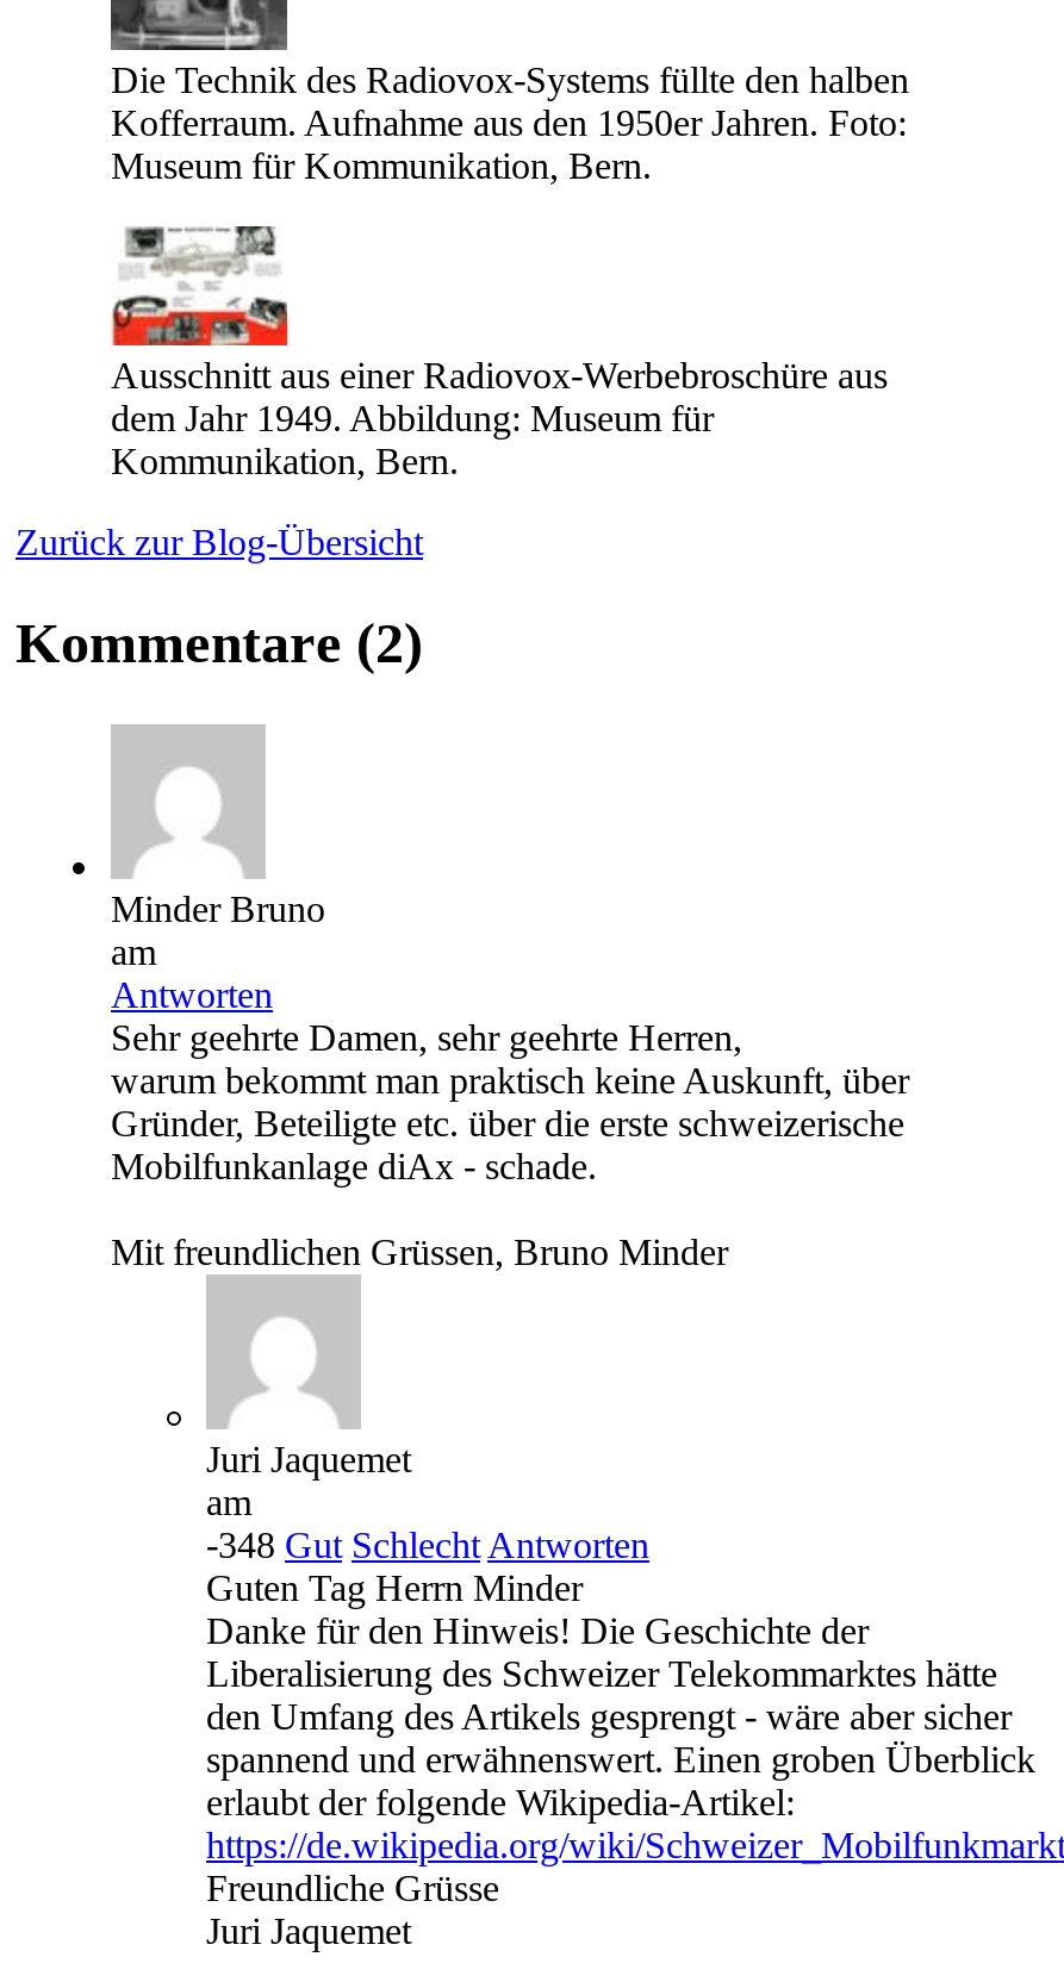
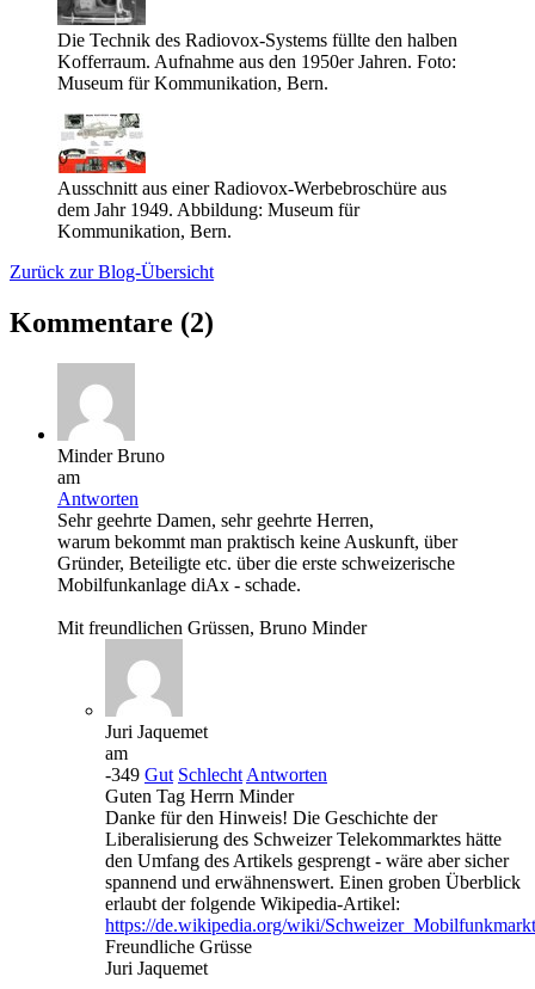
- -348 Gut Schlecht Antworten
+ -349 Gut Schlecht Antworten
